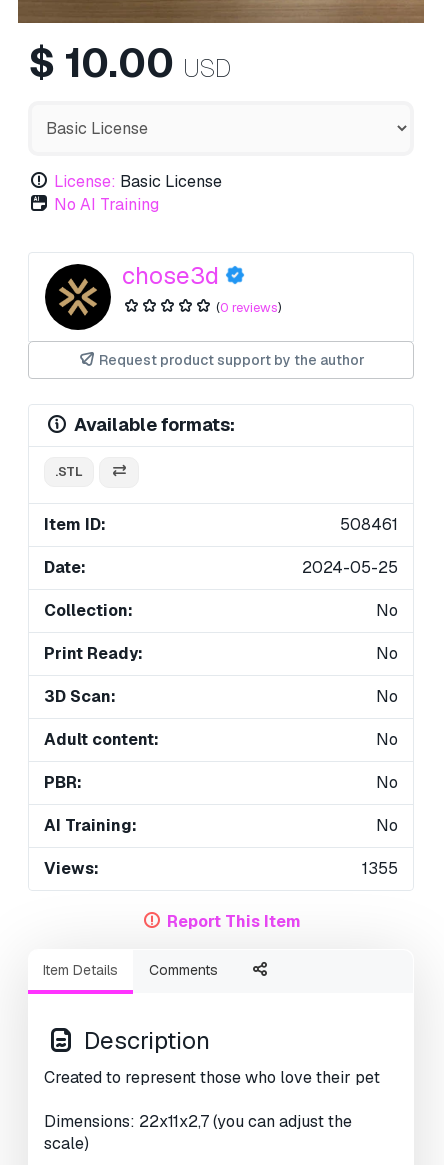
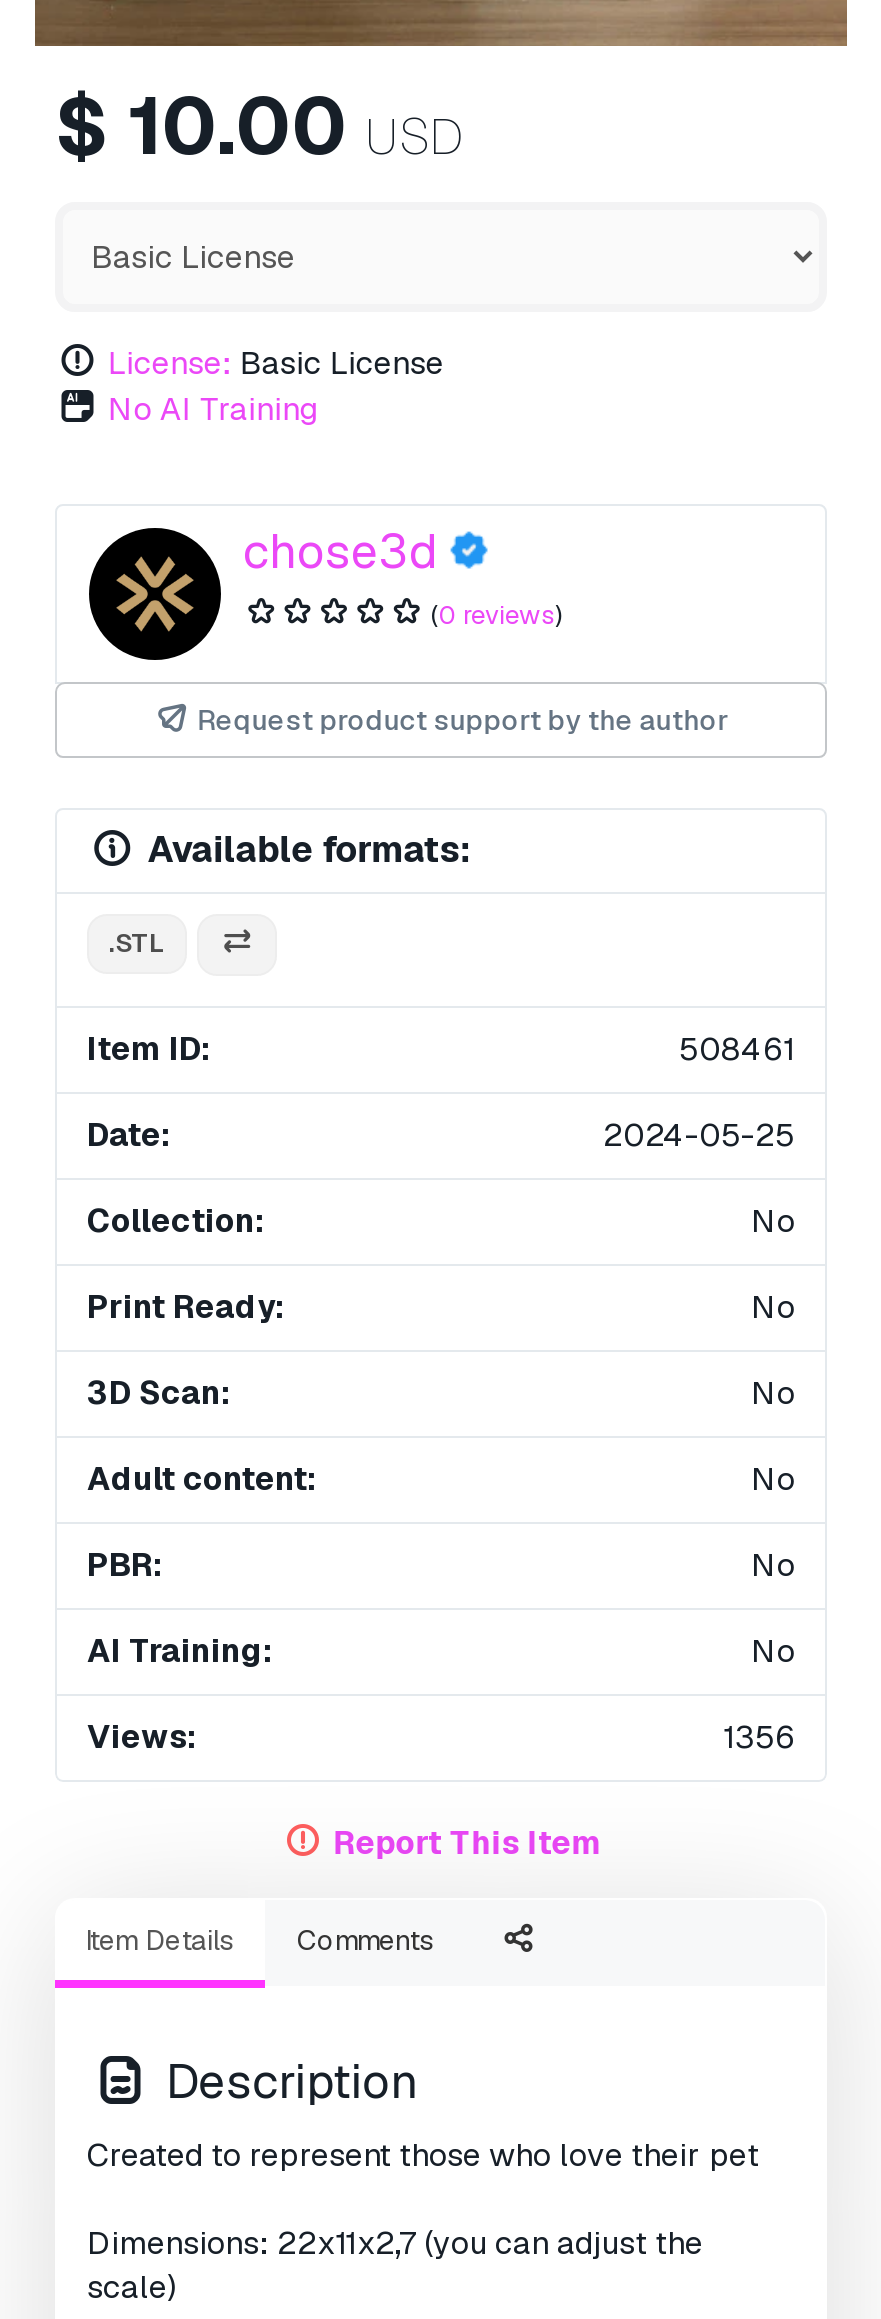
- 1355
+ 1356
